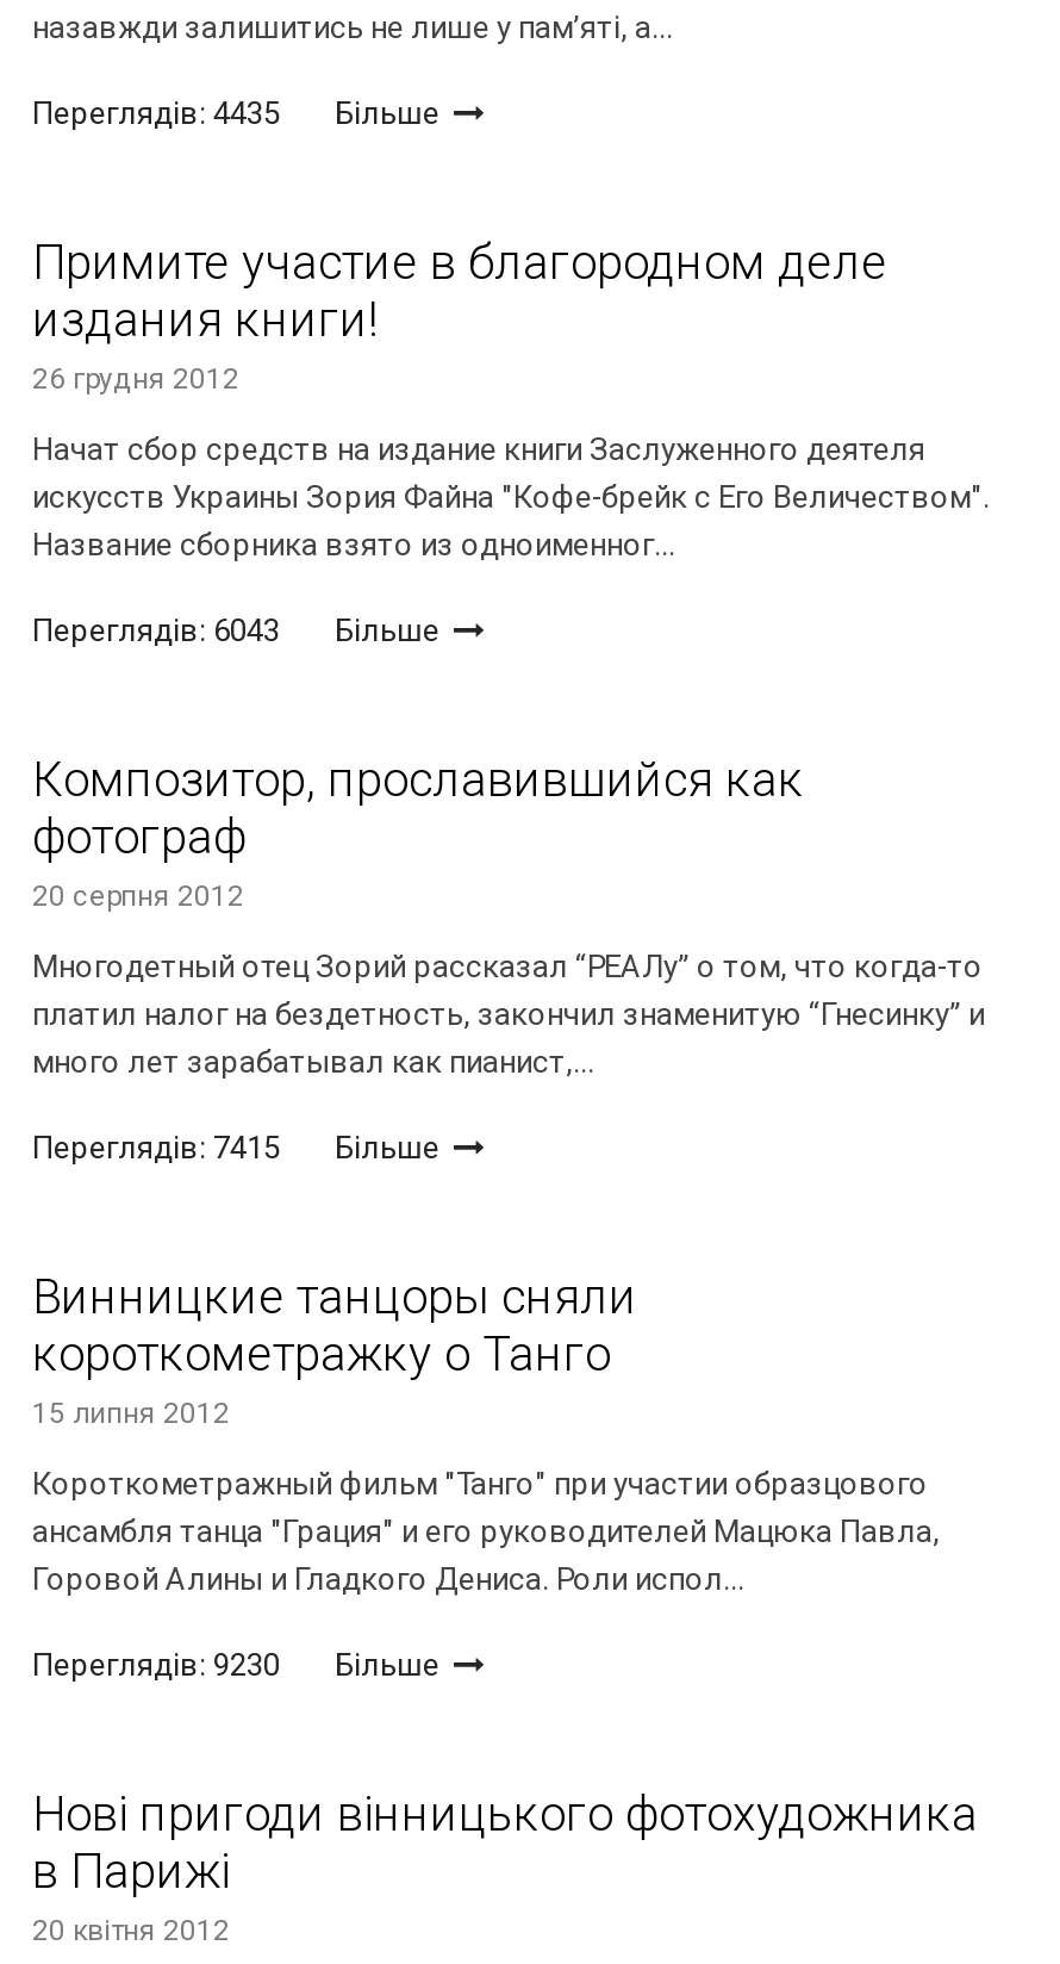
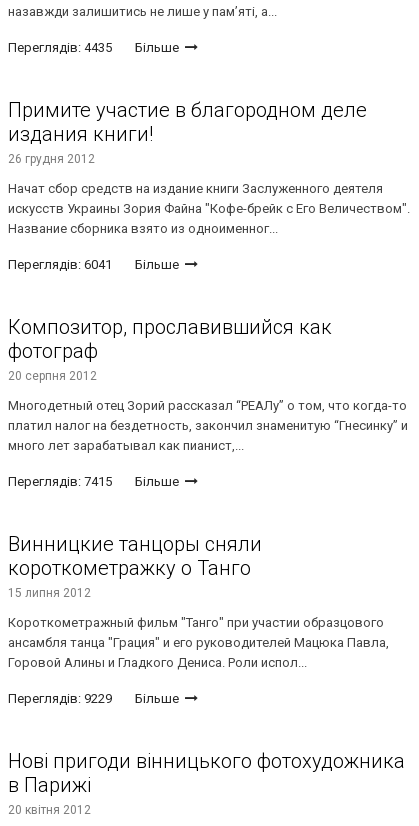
- Переглядів: 6043 Більше
+ Переглядів: 6041 Більше

- Переглядів: 9230 Більше
+ Переглядів: 9229 Більше
